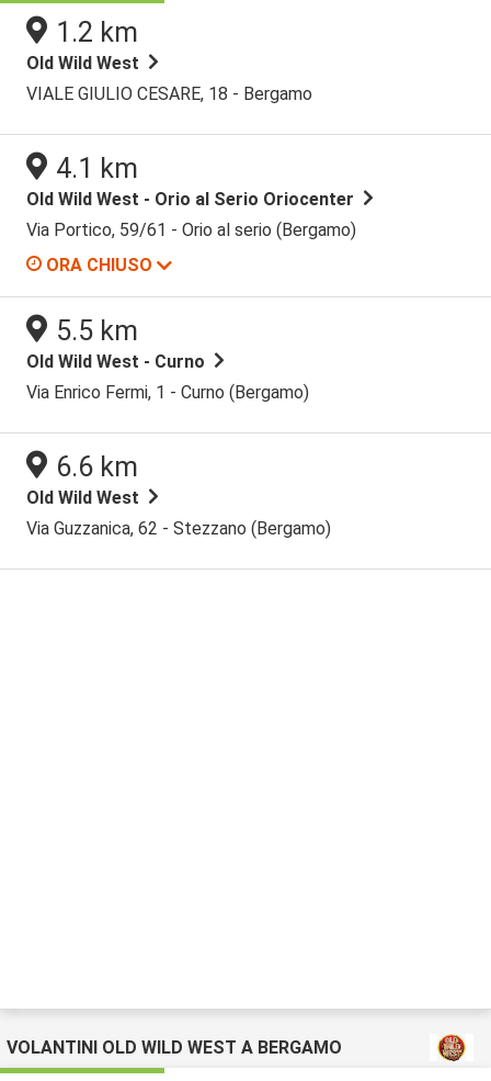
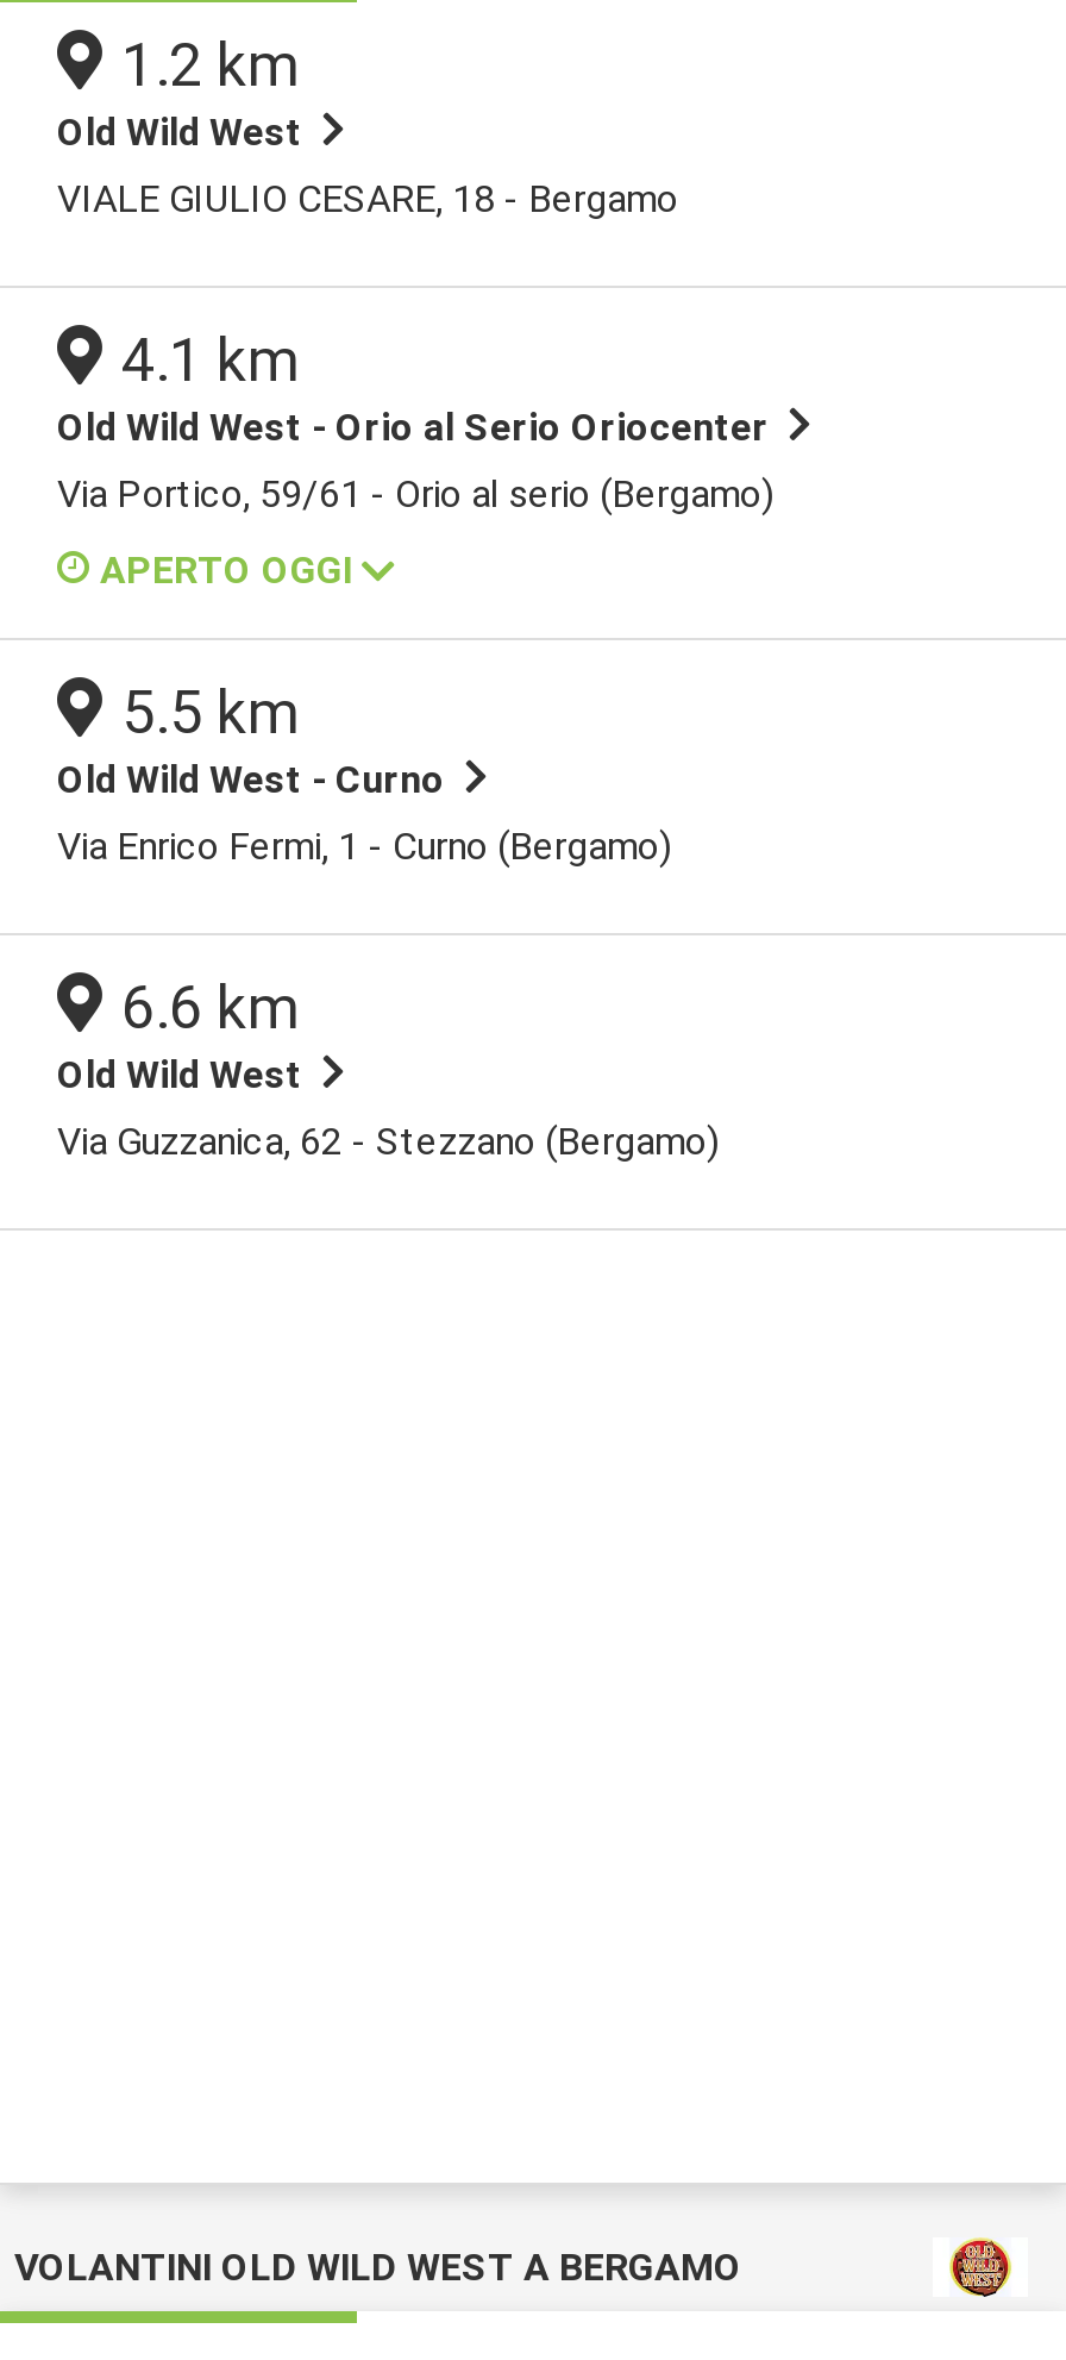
- ORA CHIUSO
+ APERTO OGGI
